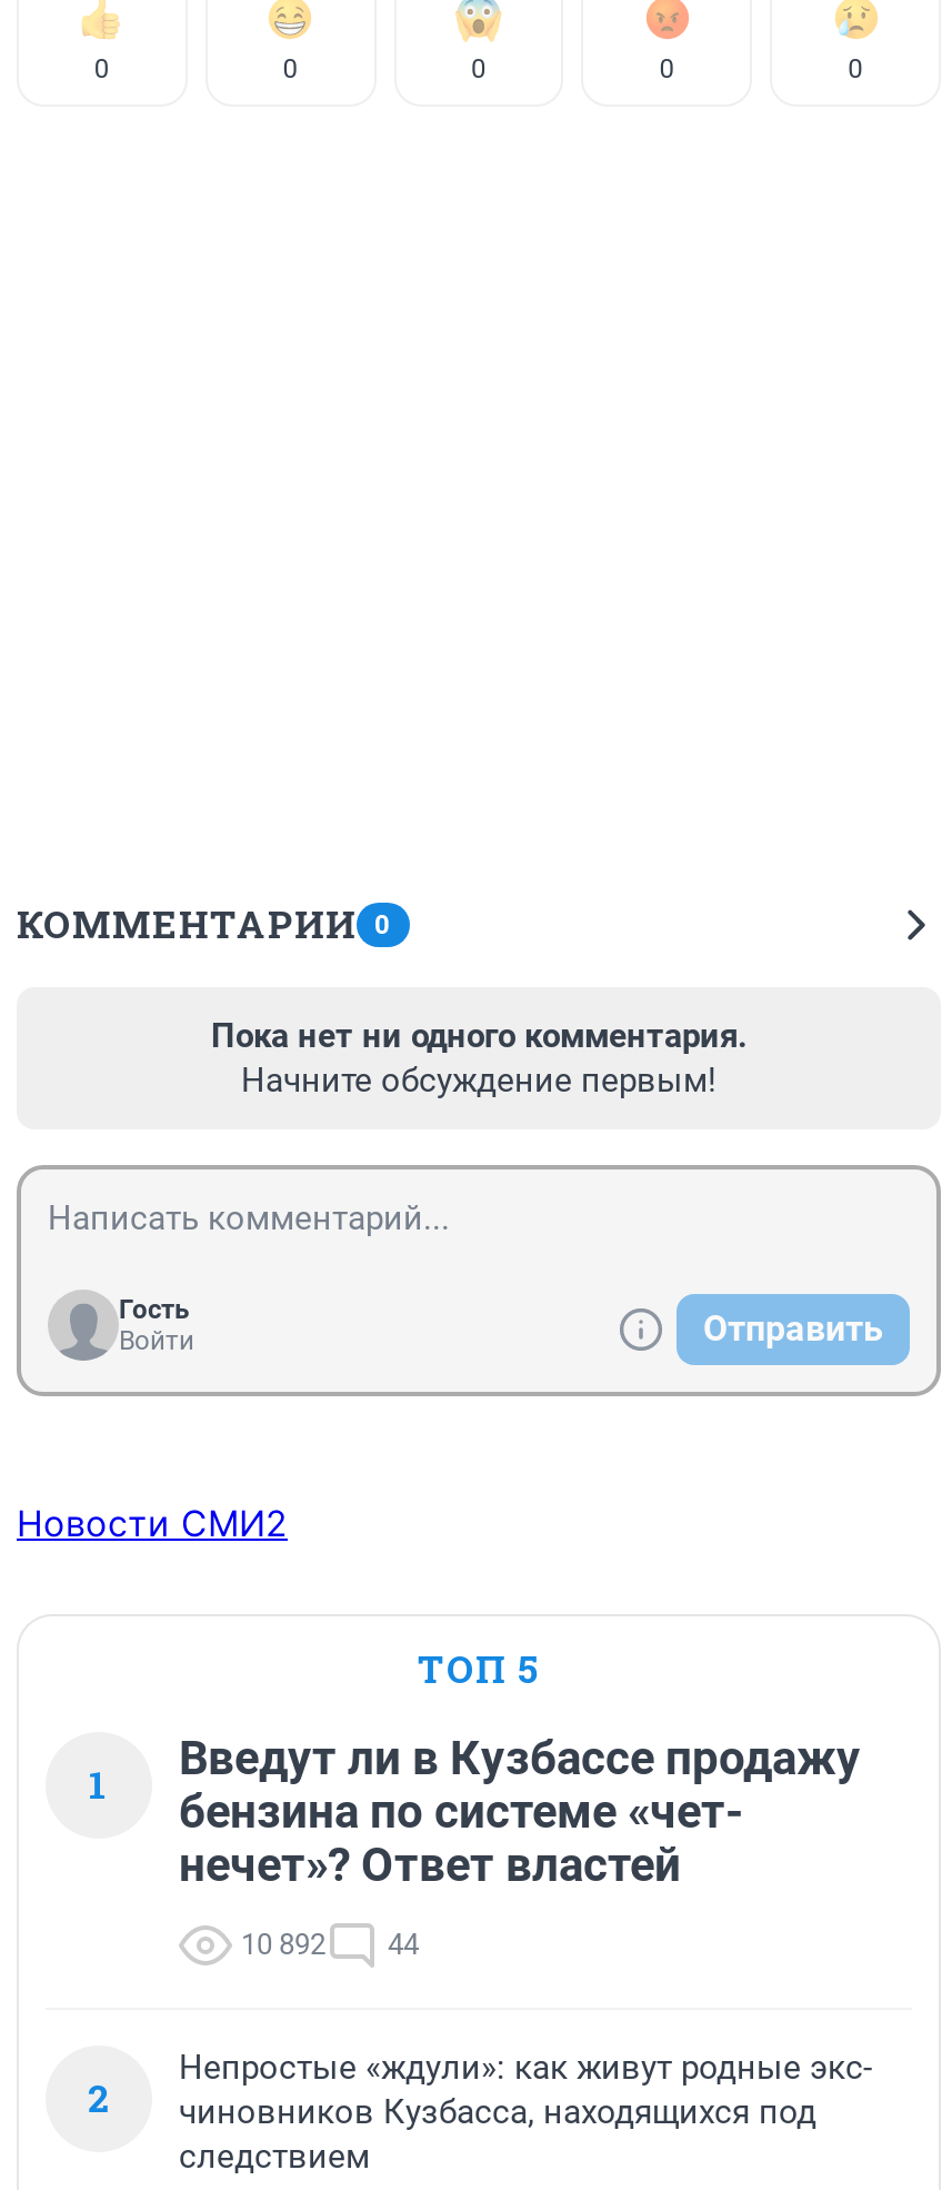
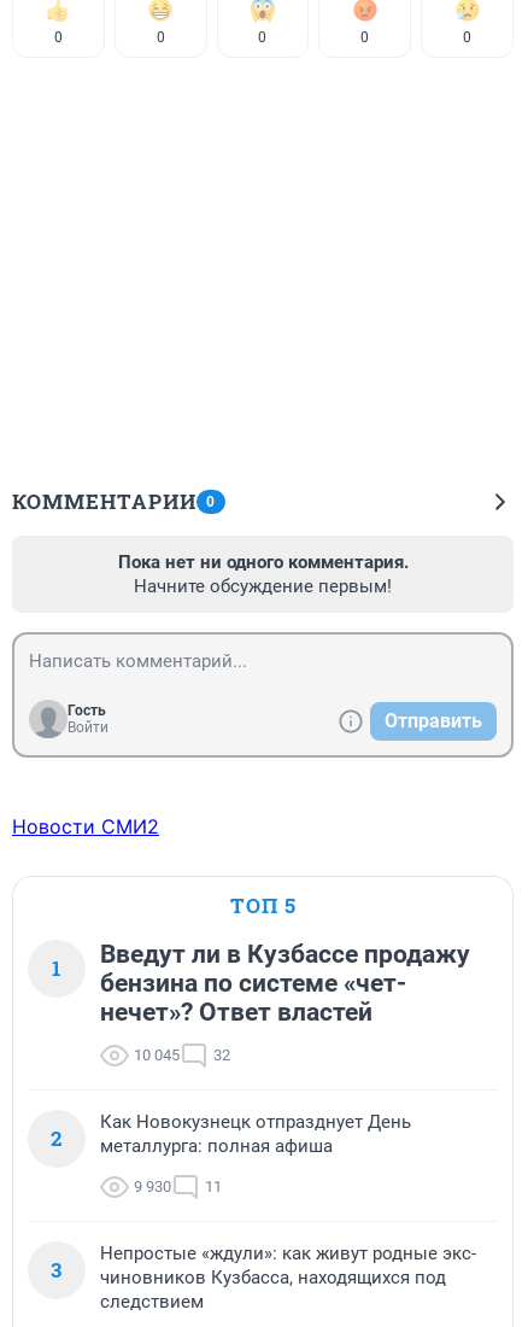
+ Как Новокузнецк отпразднует День
+ металлурга: полная афиша
+ 9 930
+ 11
+ 3

- 10 892
+ 10 045

- 44
+ 32
